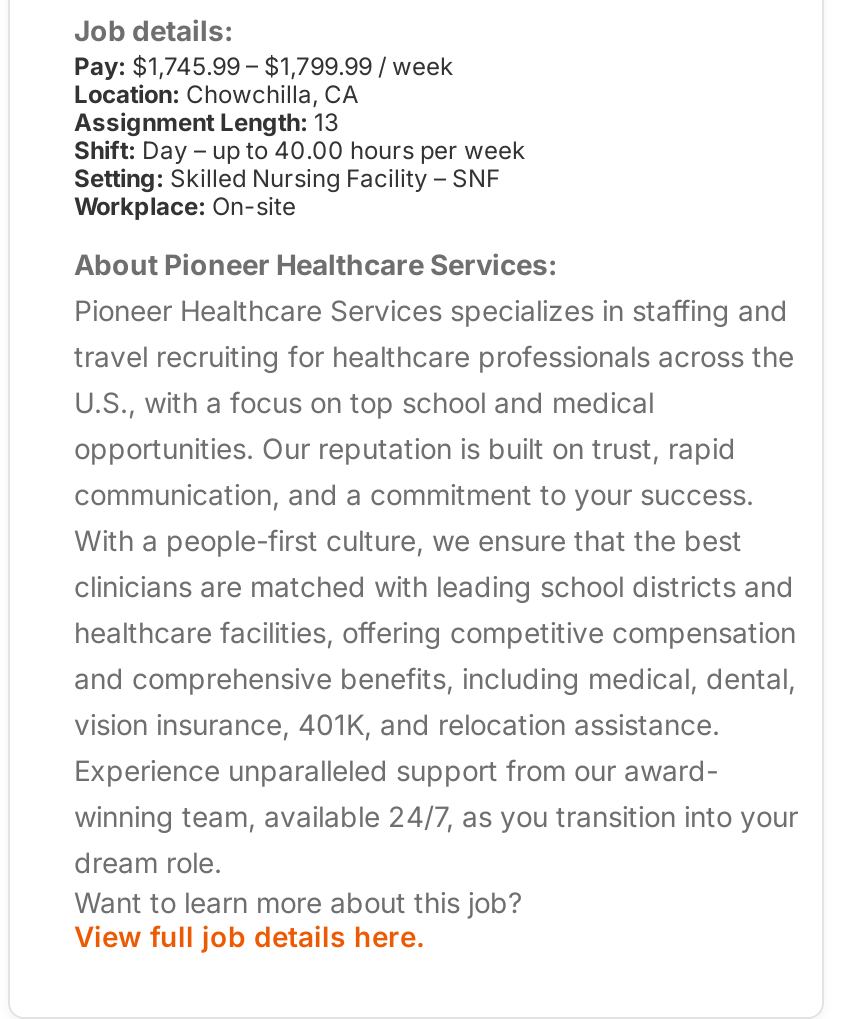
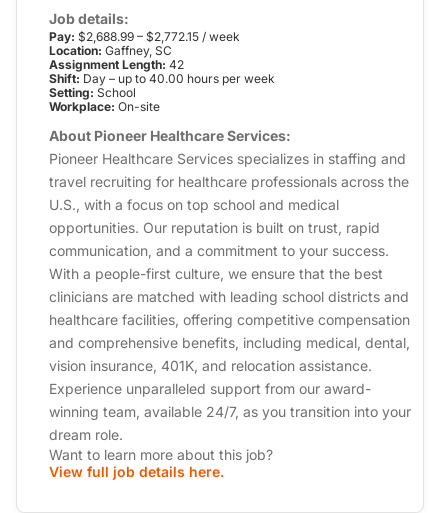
- Pay: $1,745.99 – $1,799.99 / week
+ Pay: $2,688.99 – $2,772.15 / week

- Location: Chowchilla, CA
+ Location: Gaffney, SC

- Assignment Length: 13
+ Assignment Length: 42

- Setting: Skilled Nursing Facility – SNF
+ Setting: School
